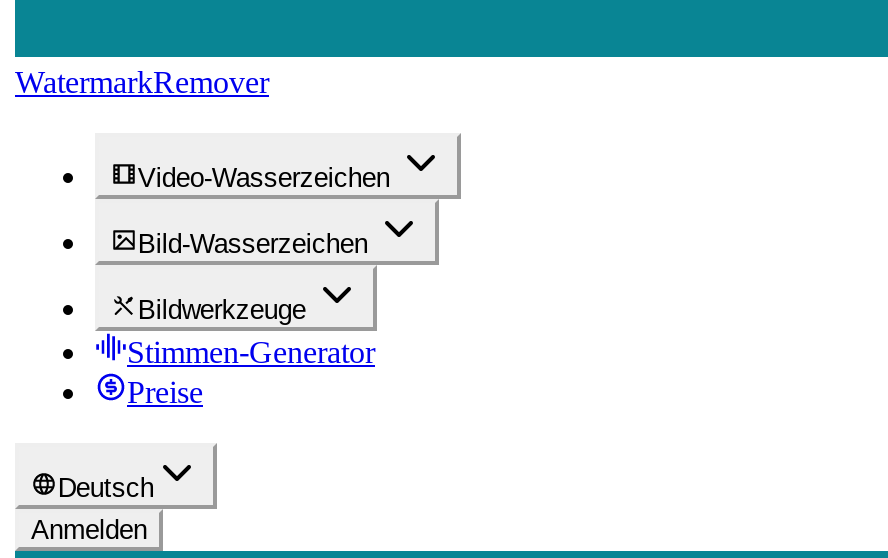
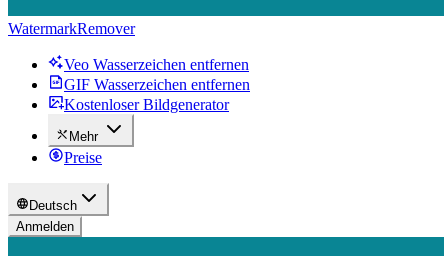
- Video-Wasserzeichen
- Bild-Wasserzeichen
- Bildwerkzeuge
- Stimmen-Generator
+ Veo Wasserzeichen entfernen
+ GIF Wasserzeichen entfernen
+ Kostenloser Bildgenerator
+ Mehr
